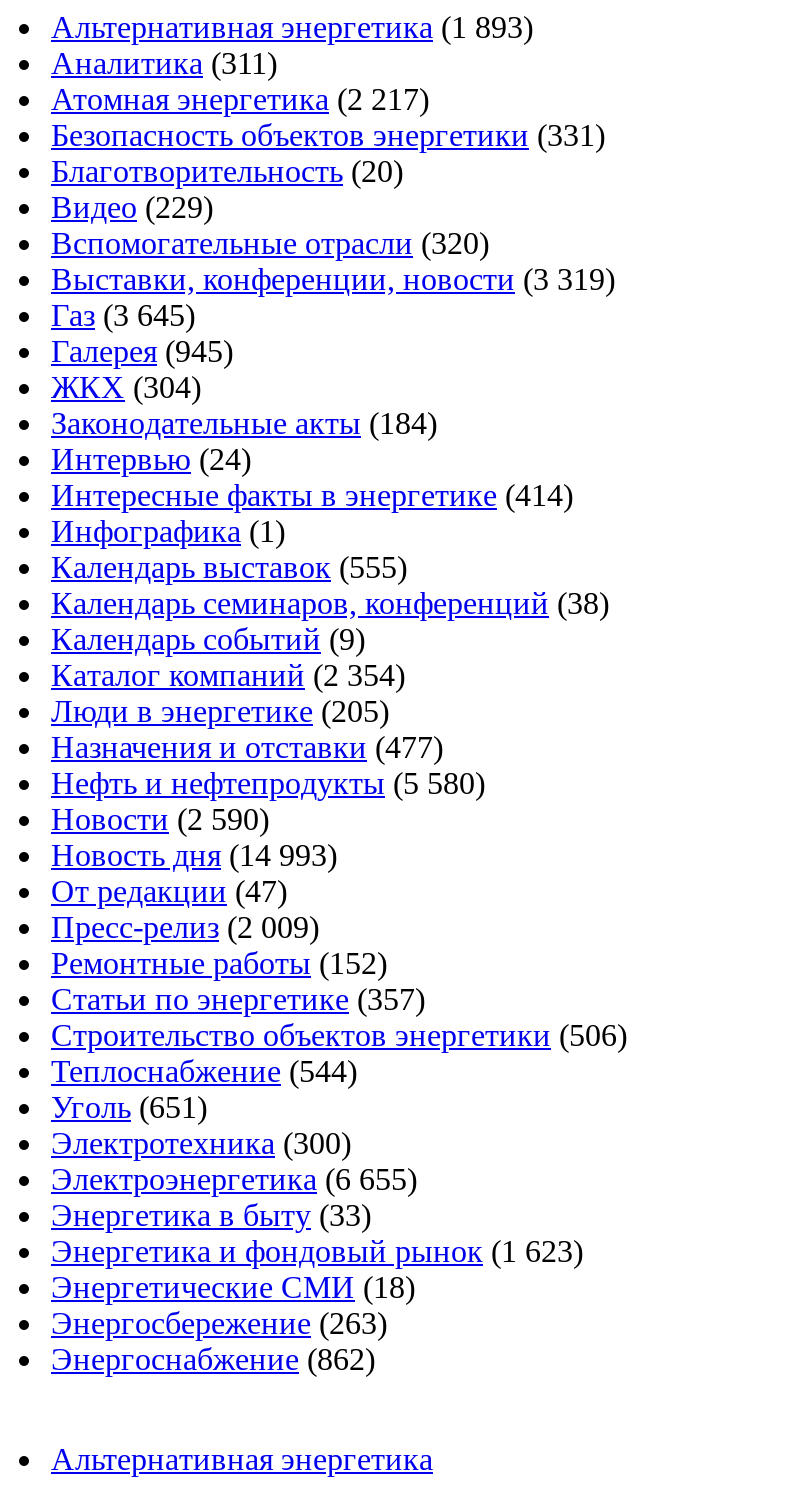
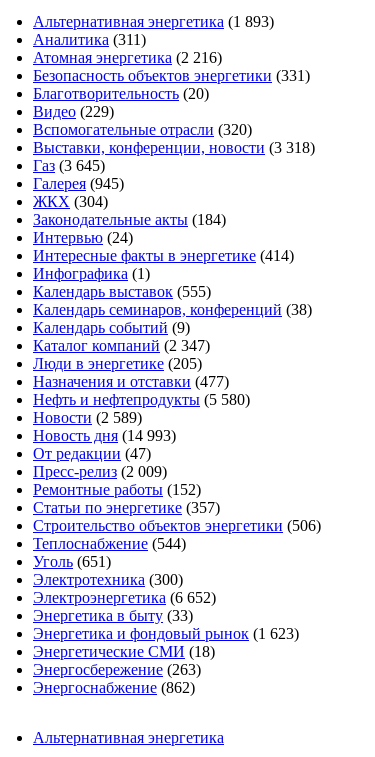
- Атомная энергетика (2 217)
+ Атомная энергетика (2 216)

- Выставки, конференции, новости (3 319)
+ Выставки, конференции, новости (3 318)

- Каталог компаний (2 354)
+ Каталог компаний (2 347)

- Новости (2 590)
+ Новости (2 589)

- Электроэнергетика (6 655)
+ Электроэнергетика (6 652)
